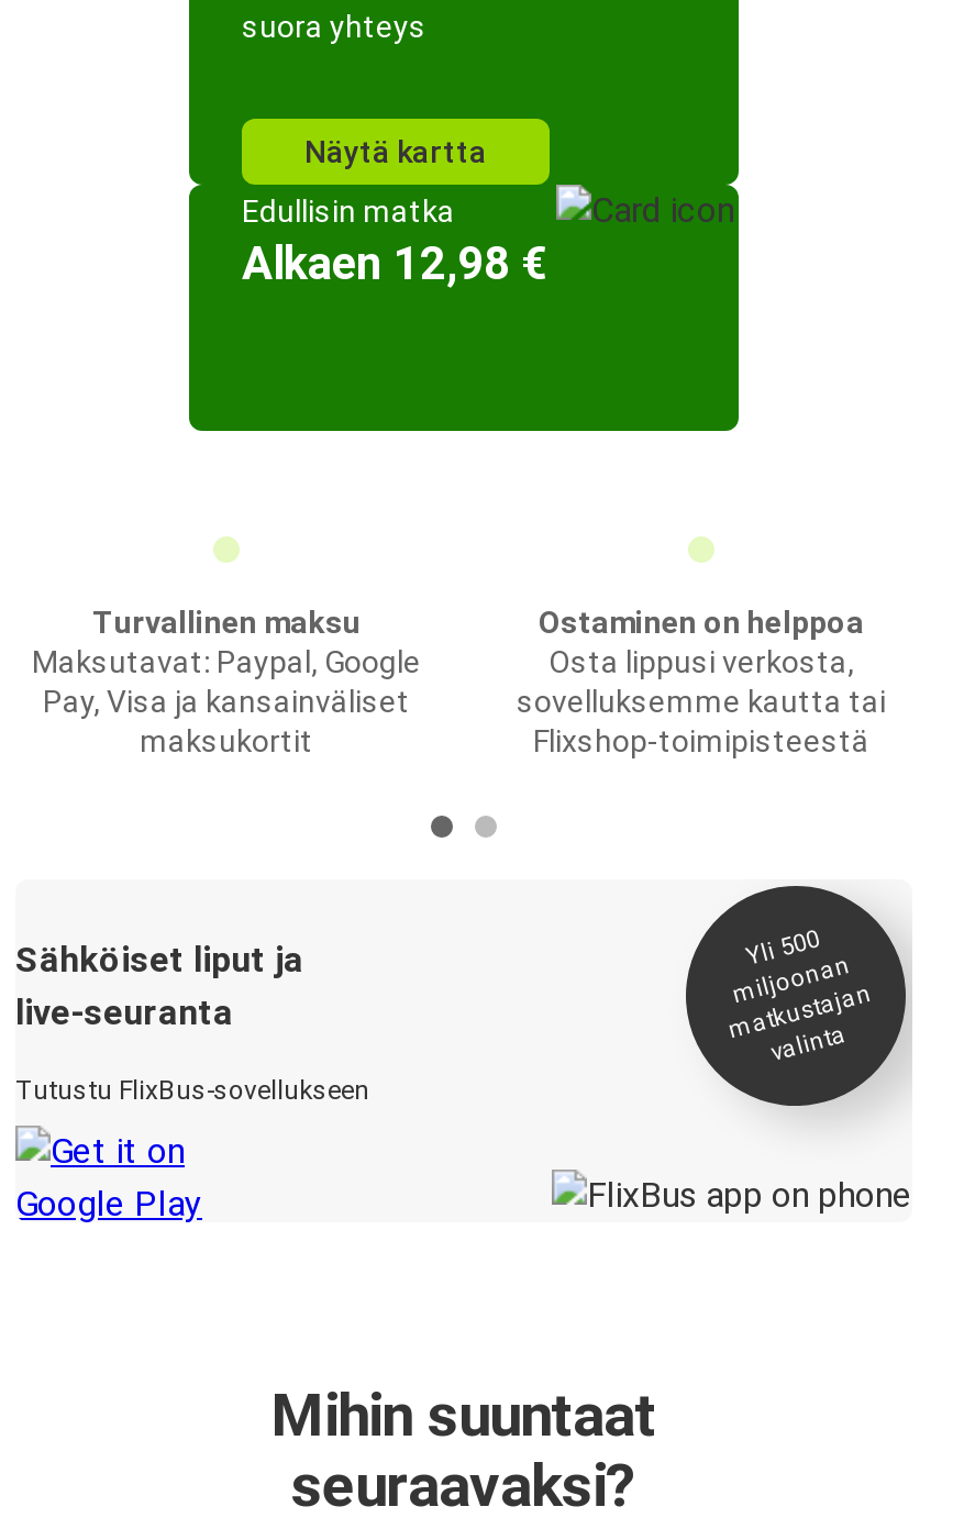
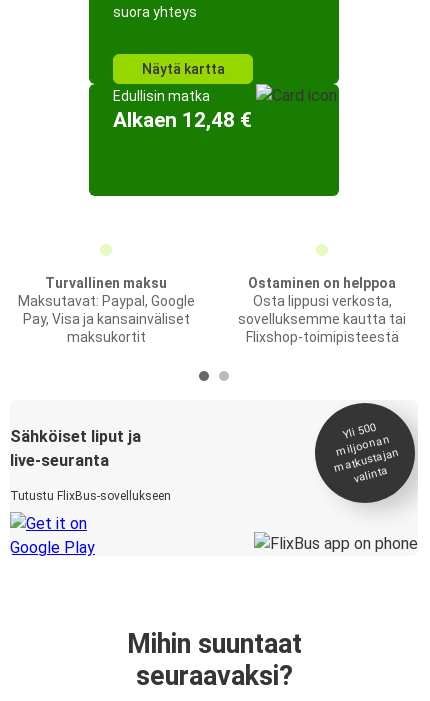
- Alkaen 12,98 €
+ Alkaen 12,48 €
